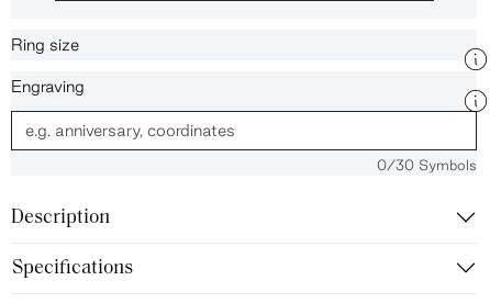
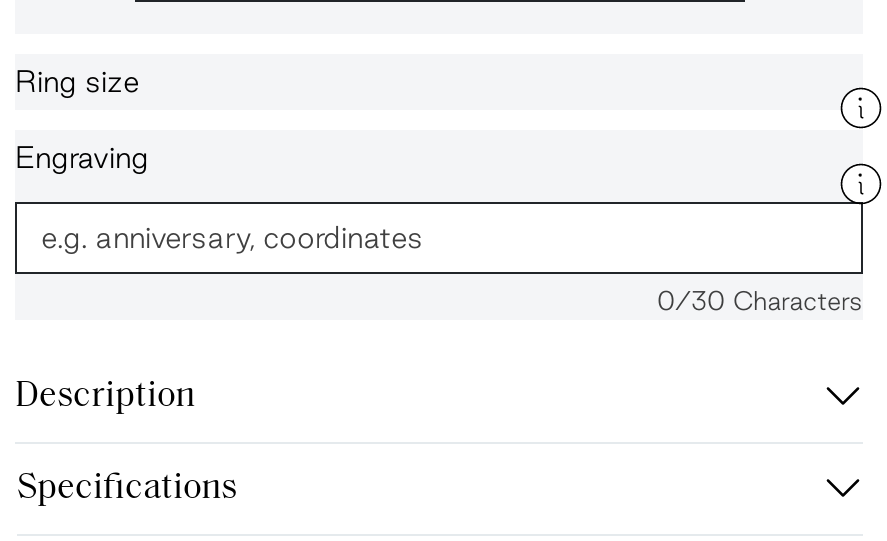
- 0/30 Symbols
+ 0/30 Characters
